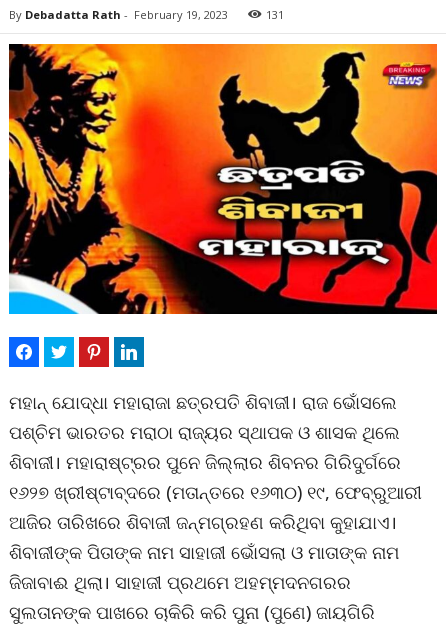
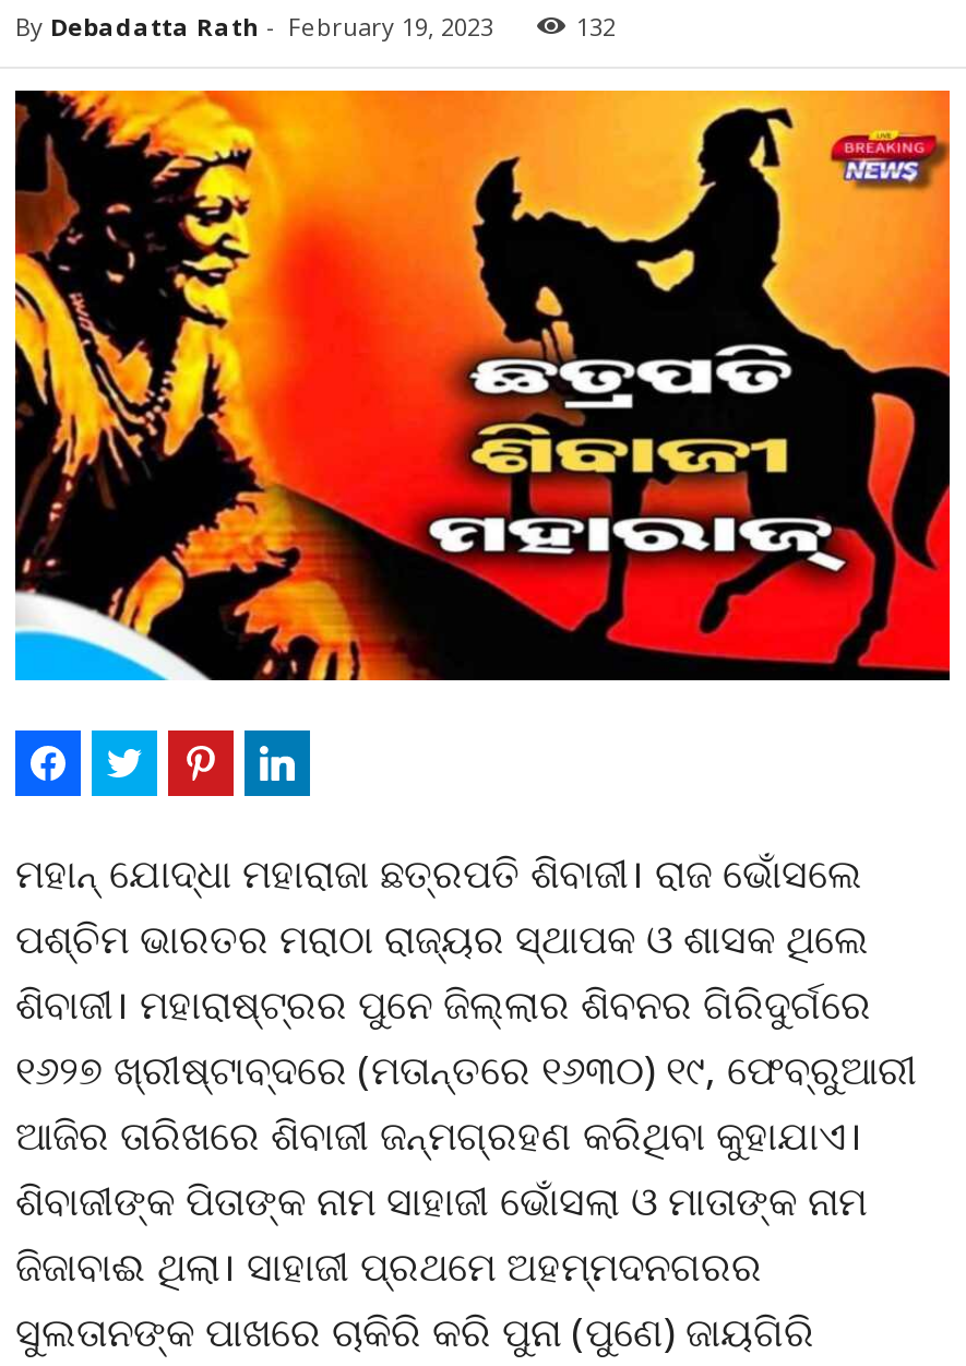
- 131
+ 132
